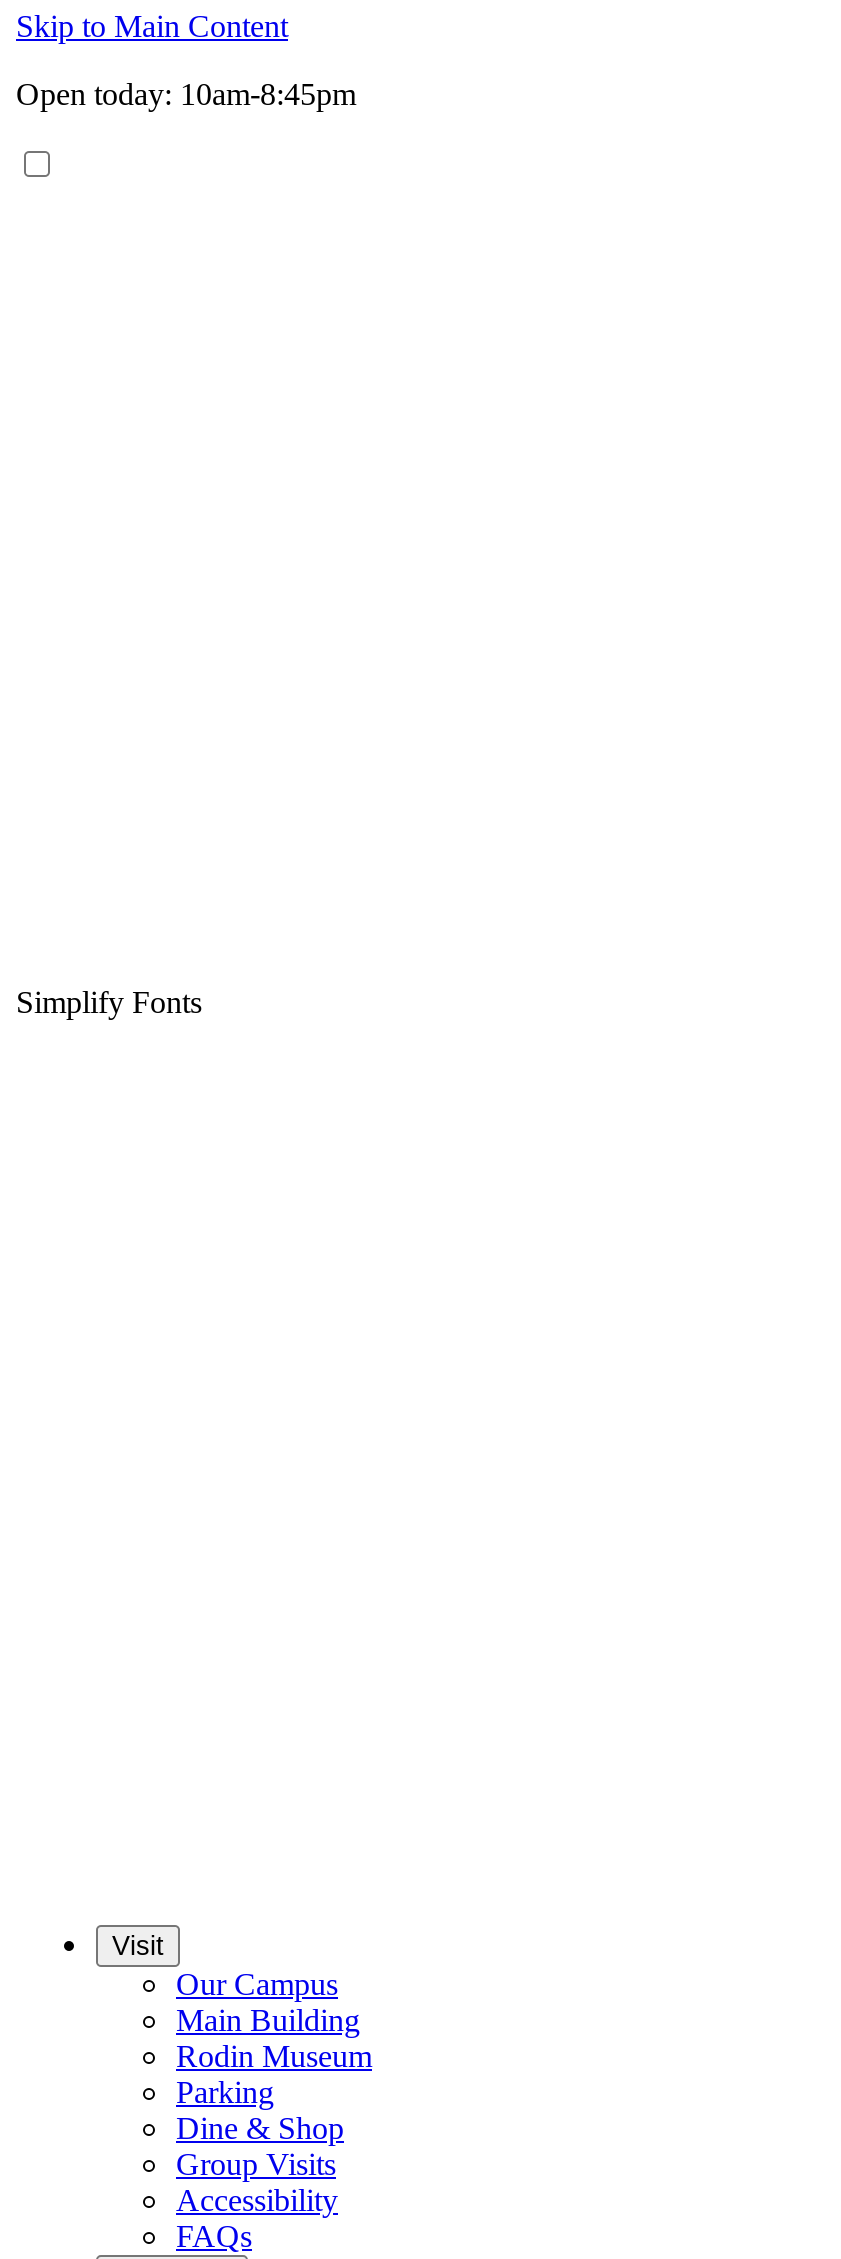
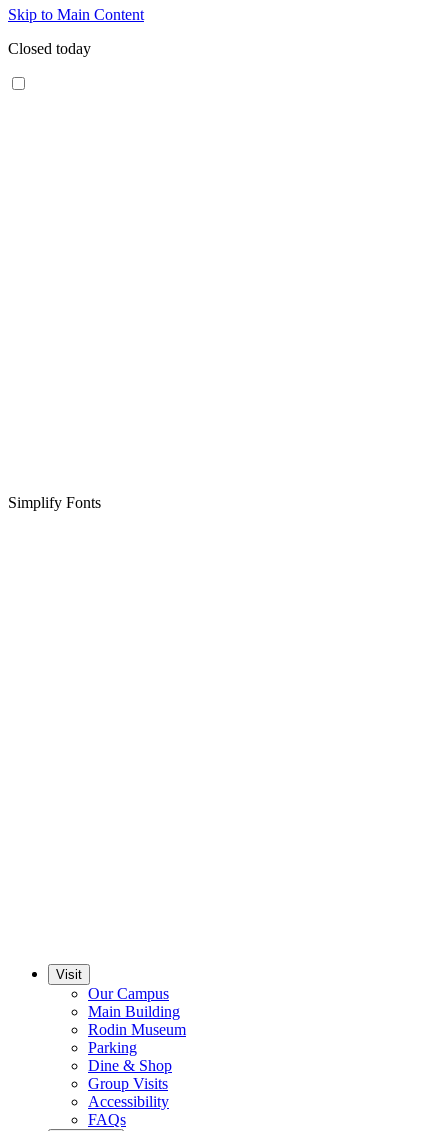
- Open today: 10am-8:45pm
+ Closed today
